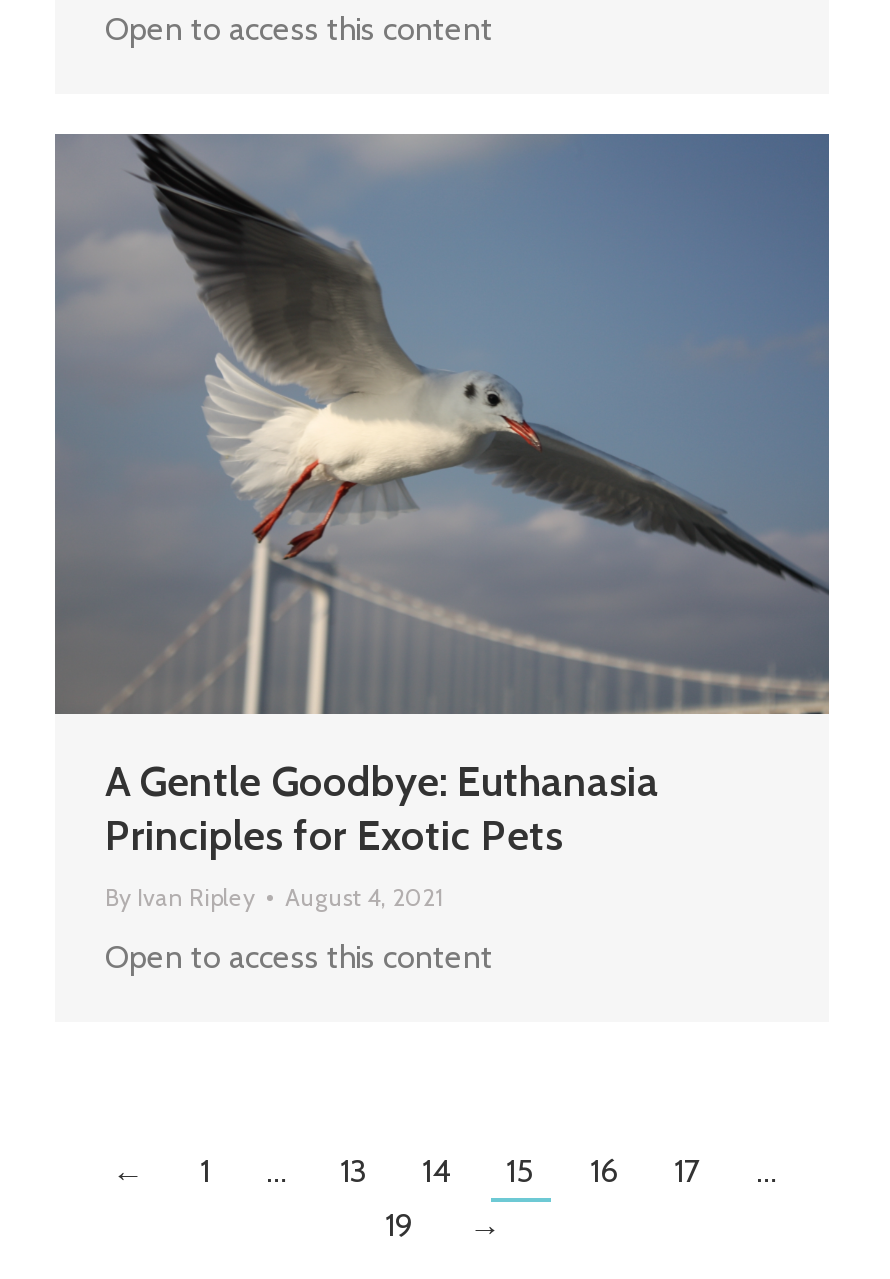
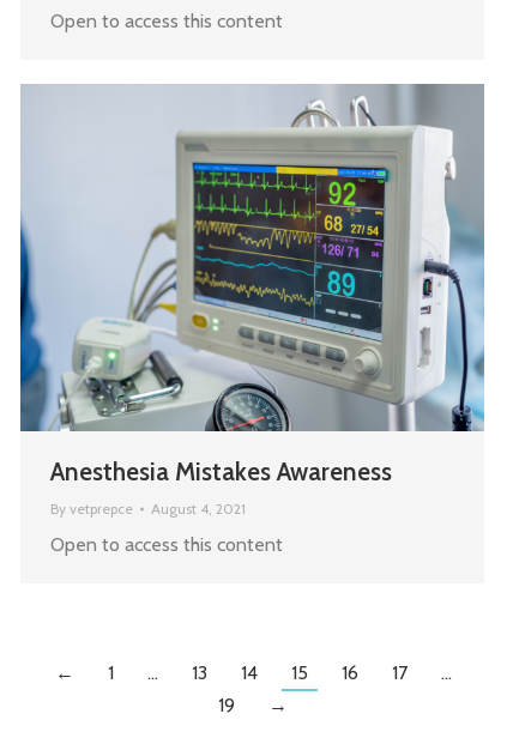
- [image]
- A Gentle Goodbye: Euthanasia
- Principles for Exotic Pets
- By Ivan Ripley
+ [image]
+ Anesthesia Mistakes Awareness
+ By vetprepce
